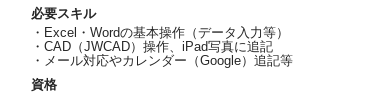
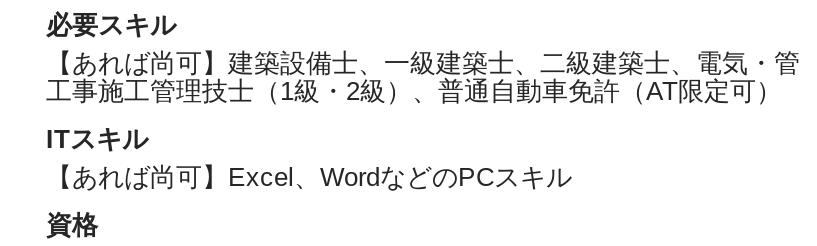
- ・Excel・Wordの基本操作（データ入力等）
- ・CAD（JWCAD）操作、iPad写真に追記
- ・メール対応やカレンダー（Google）追記等
+ 【あれば尚可】建築設備士、一級建築士、二級建築士、電気・管
+ 工事施工管理技士（1級・2級）、普通自動車免許（AT限定可）
+ ITスキル
+ 【あれば尚可】Excel、WordなどのPCスキル
